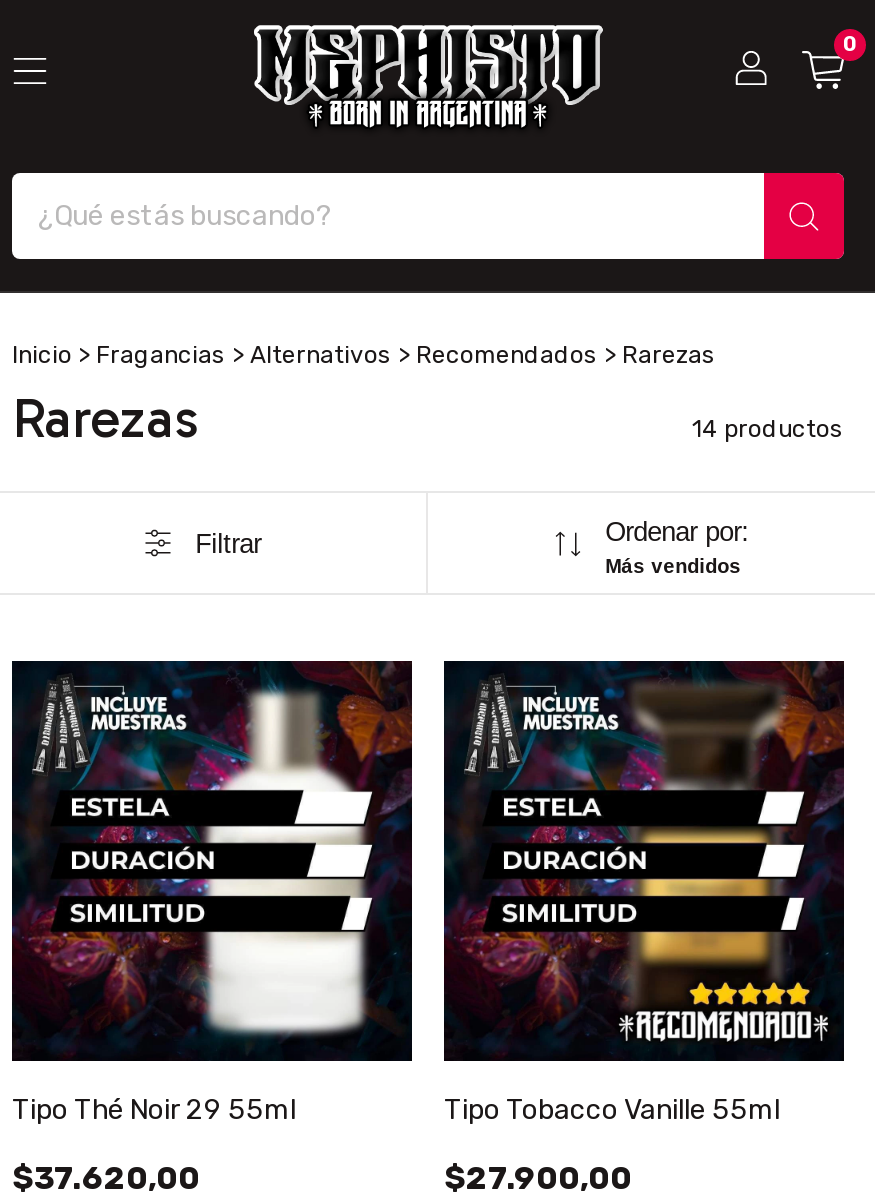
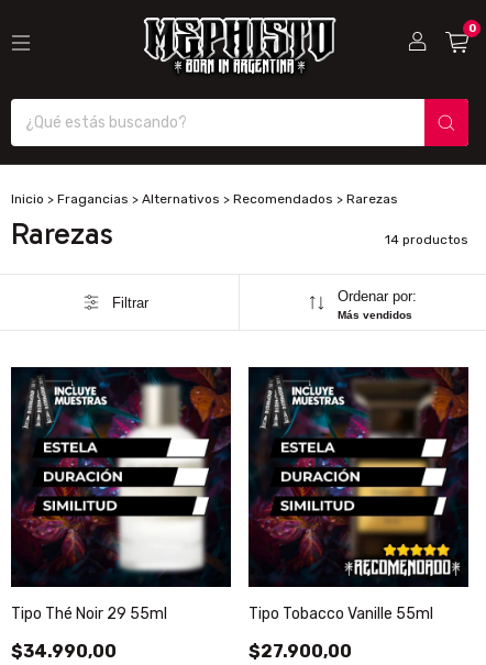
- $37.620,00
+ $34.990,00
